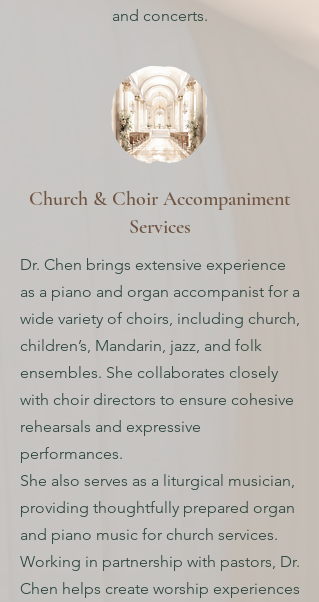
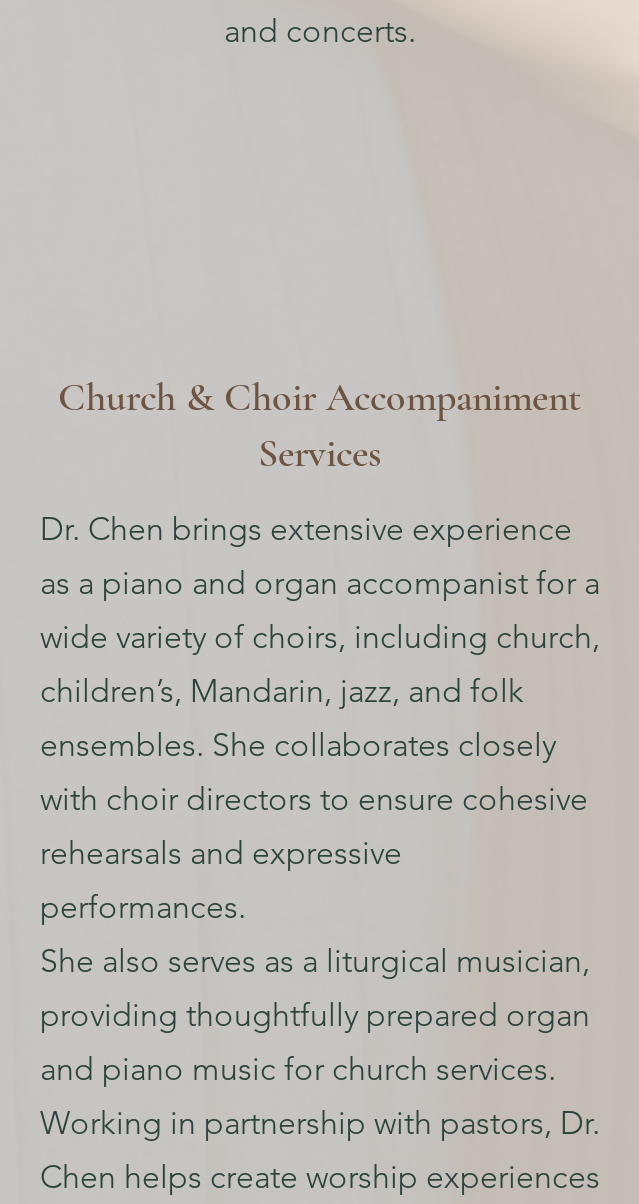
- [image]
